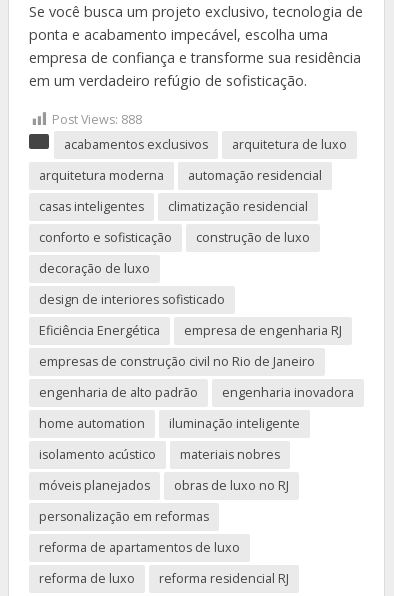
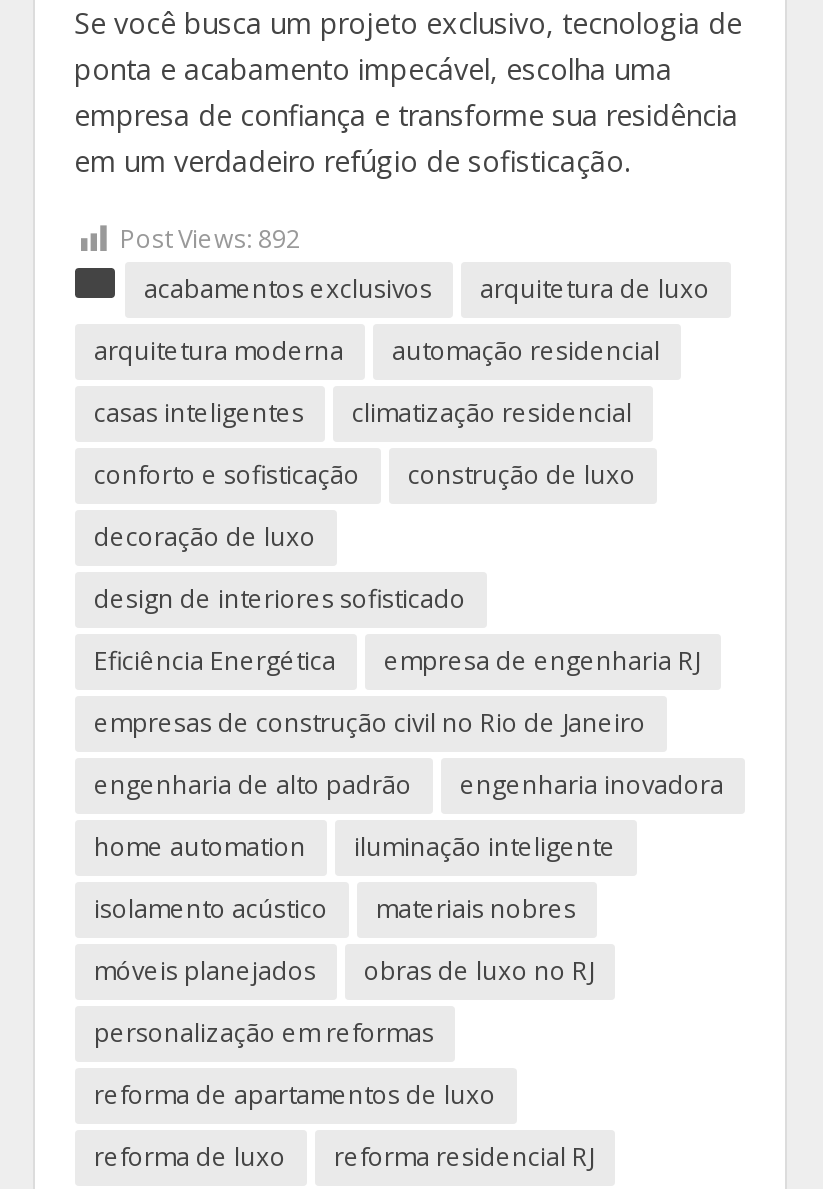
- Post Views: 888
+ Post Views: 892
